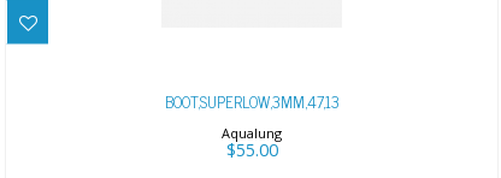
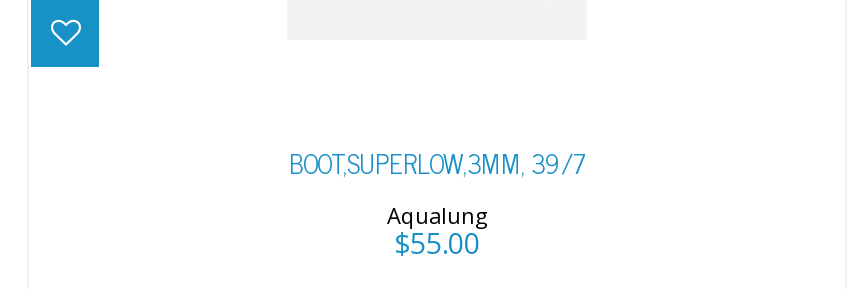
- BOOT,SUPERLOW,3MM,47,13
+ BOOT,SUPERLOW,3MM, 39/7
